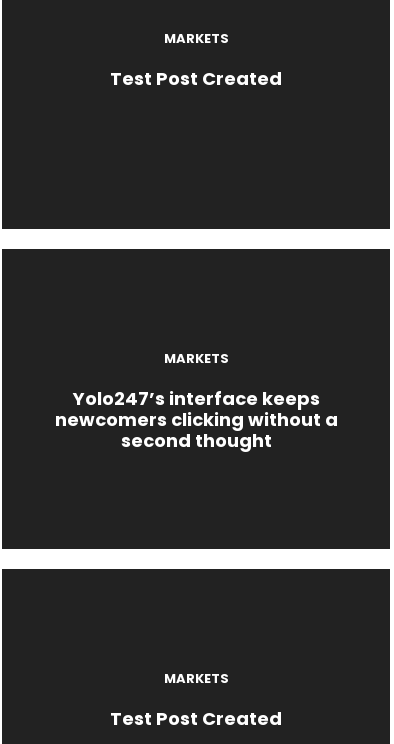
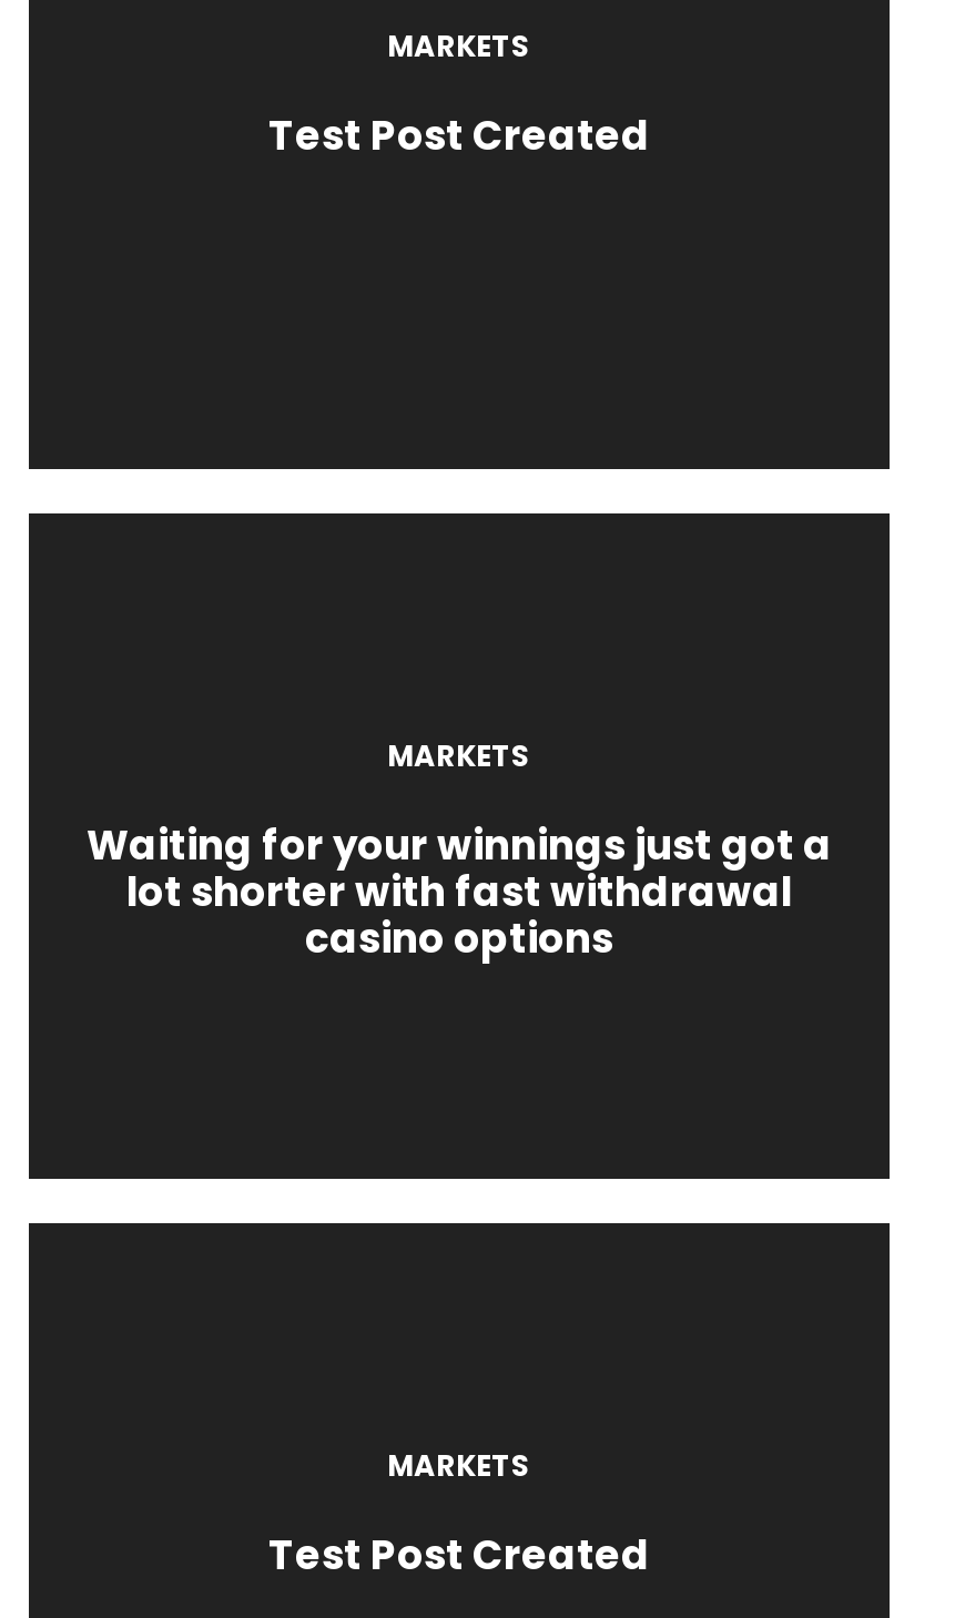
- Yolo247’s interface keeps
- newcomers clicking without a
- second thought
+ Waiting for your winnings just got a
+ lot shorter with fast withdrawal
+ casino options
